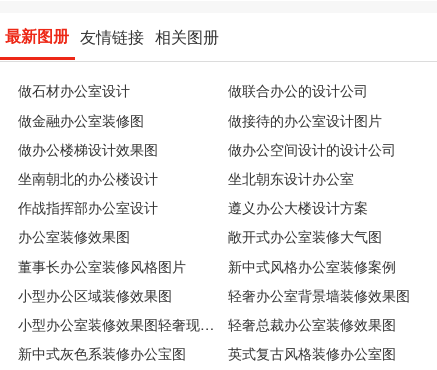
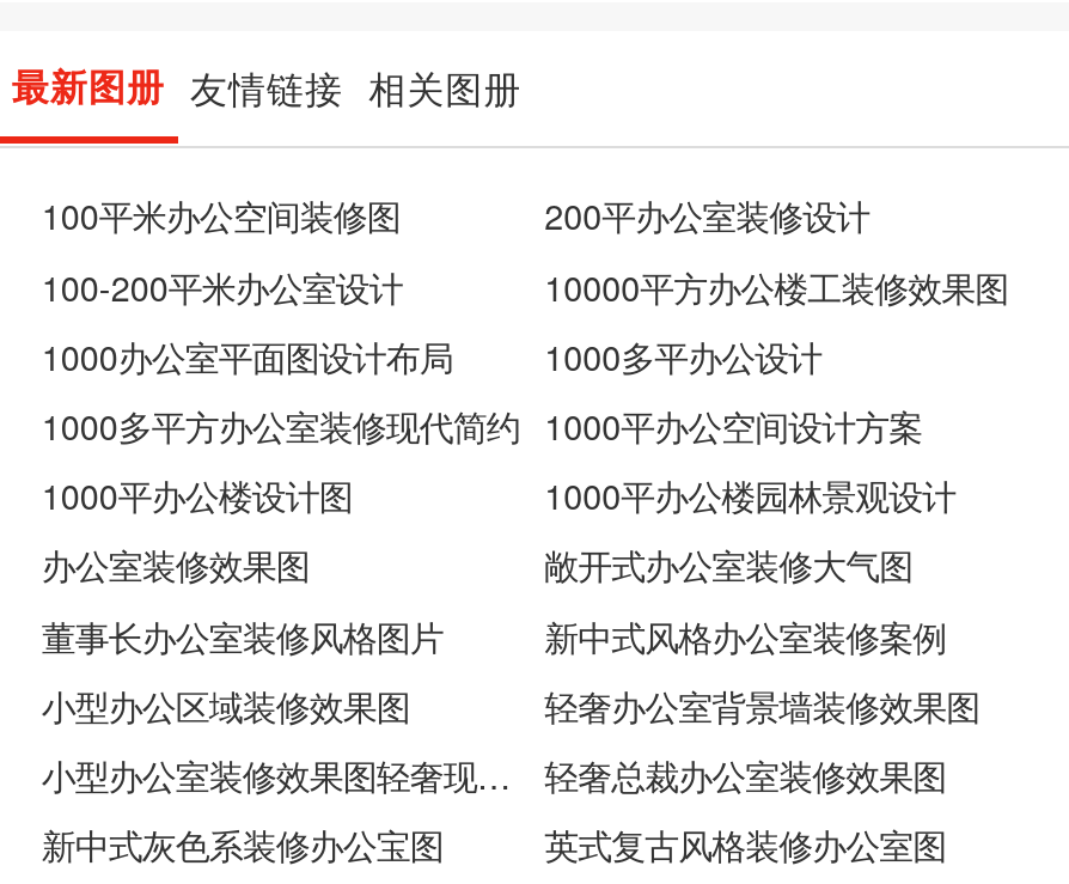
- 做石材办公室设计
- 做联合办公的设计公司
+ 100平米办公空间装修图
+ 200平办公室装修设计

- 做金融办公室装修图
- 做接待的办公室设计图片
+ 100-200平米办公室设计
+ 10000平方办公楼工装修效果图

- 做办公楼梯设计效果图
- 做办公空间设计的设计公司
+ 1000办公室平面图设计布局
+ 1000多平办公设计

- 坐南朝北的办公楼设计
- 坐北朝东设计办公室
+ 1000多平方办公室装修现代简约 1000平办公空间设计方案

- 作战指挥部办公室设计
- 遵义办公大楼设计方案
+ 1000平办公楼设计图
+ 1000平办公楼园林景观设计
